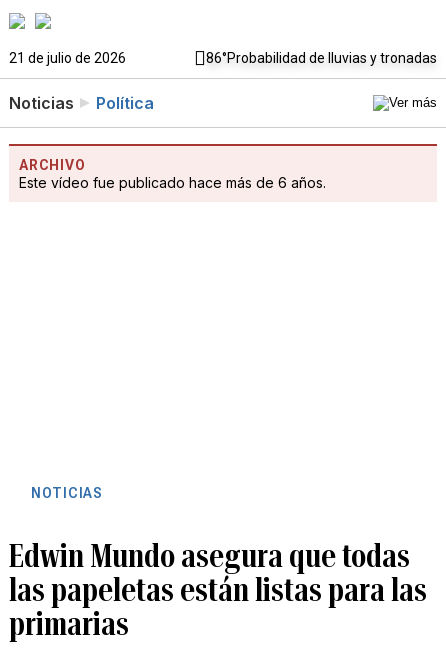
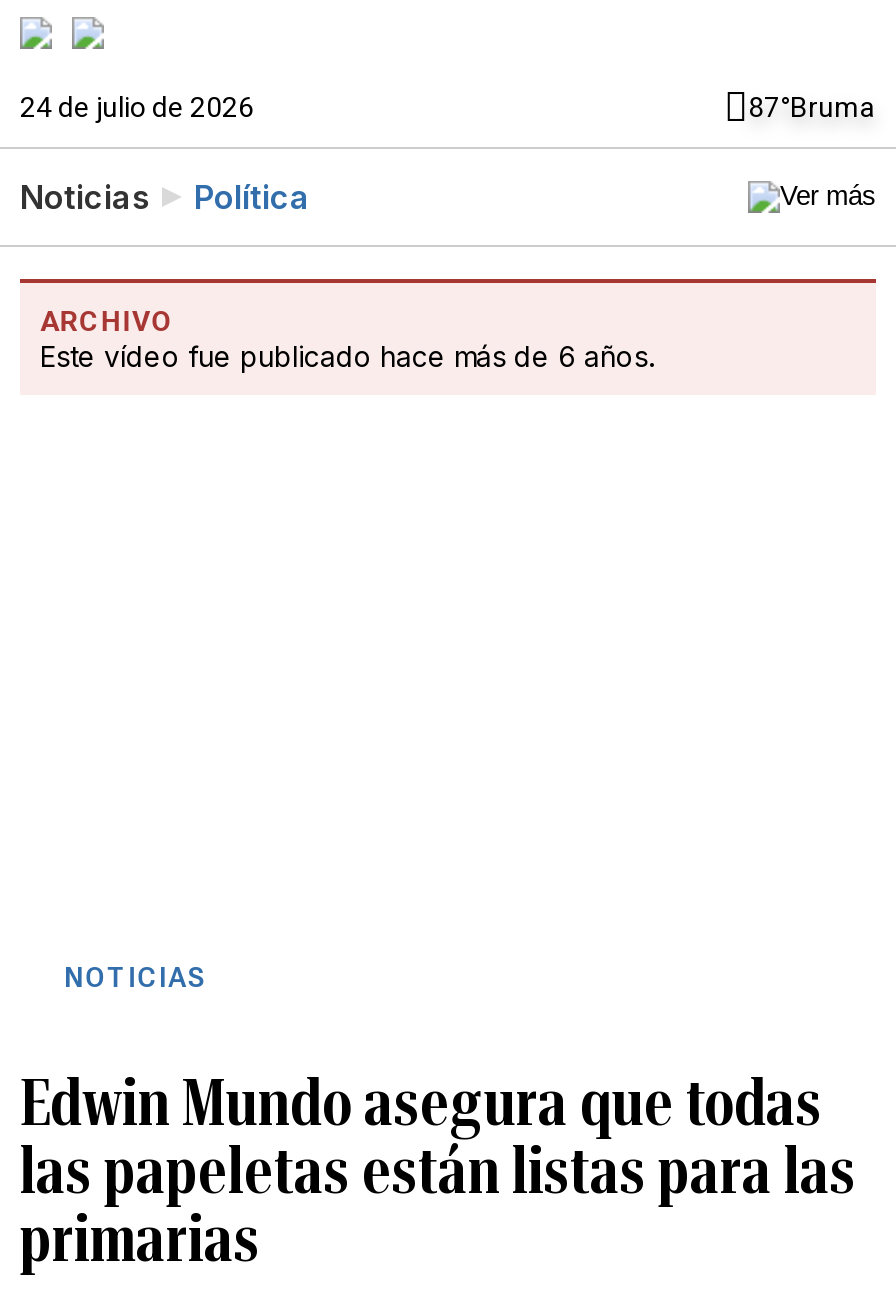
- 21 de julio de 2026
- 86°Probabilidad de lluvias y tronadas
+ 24 de julio de 2026
+ 87°Bruma
